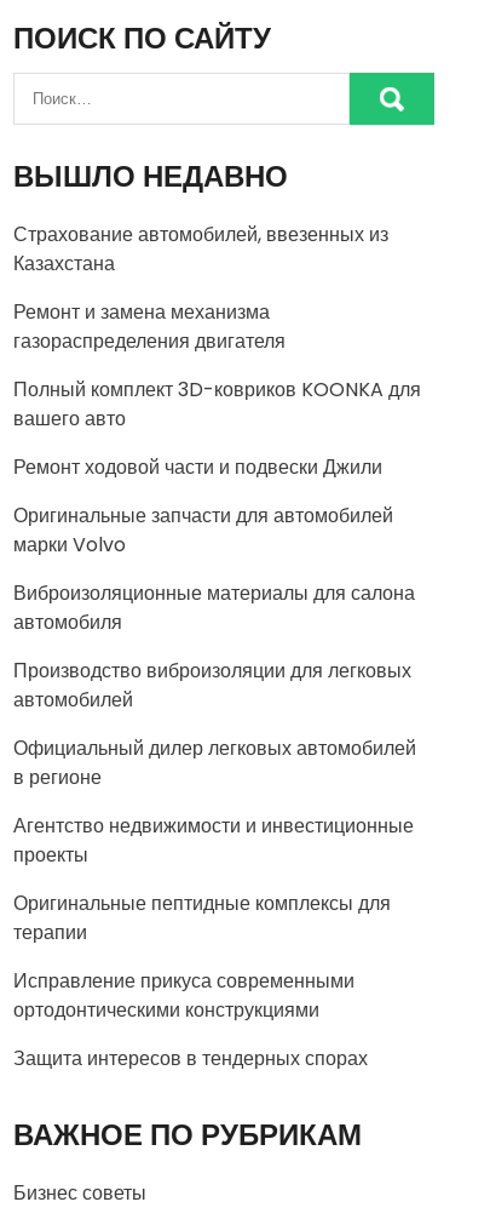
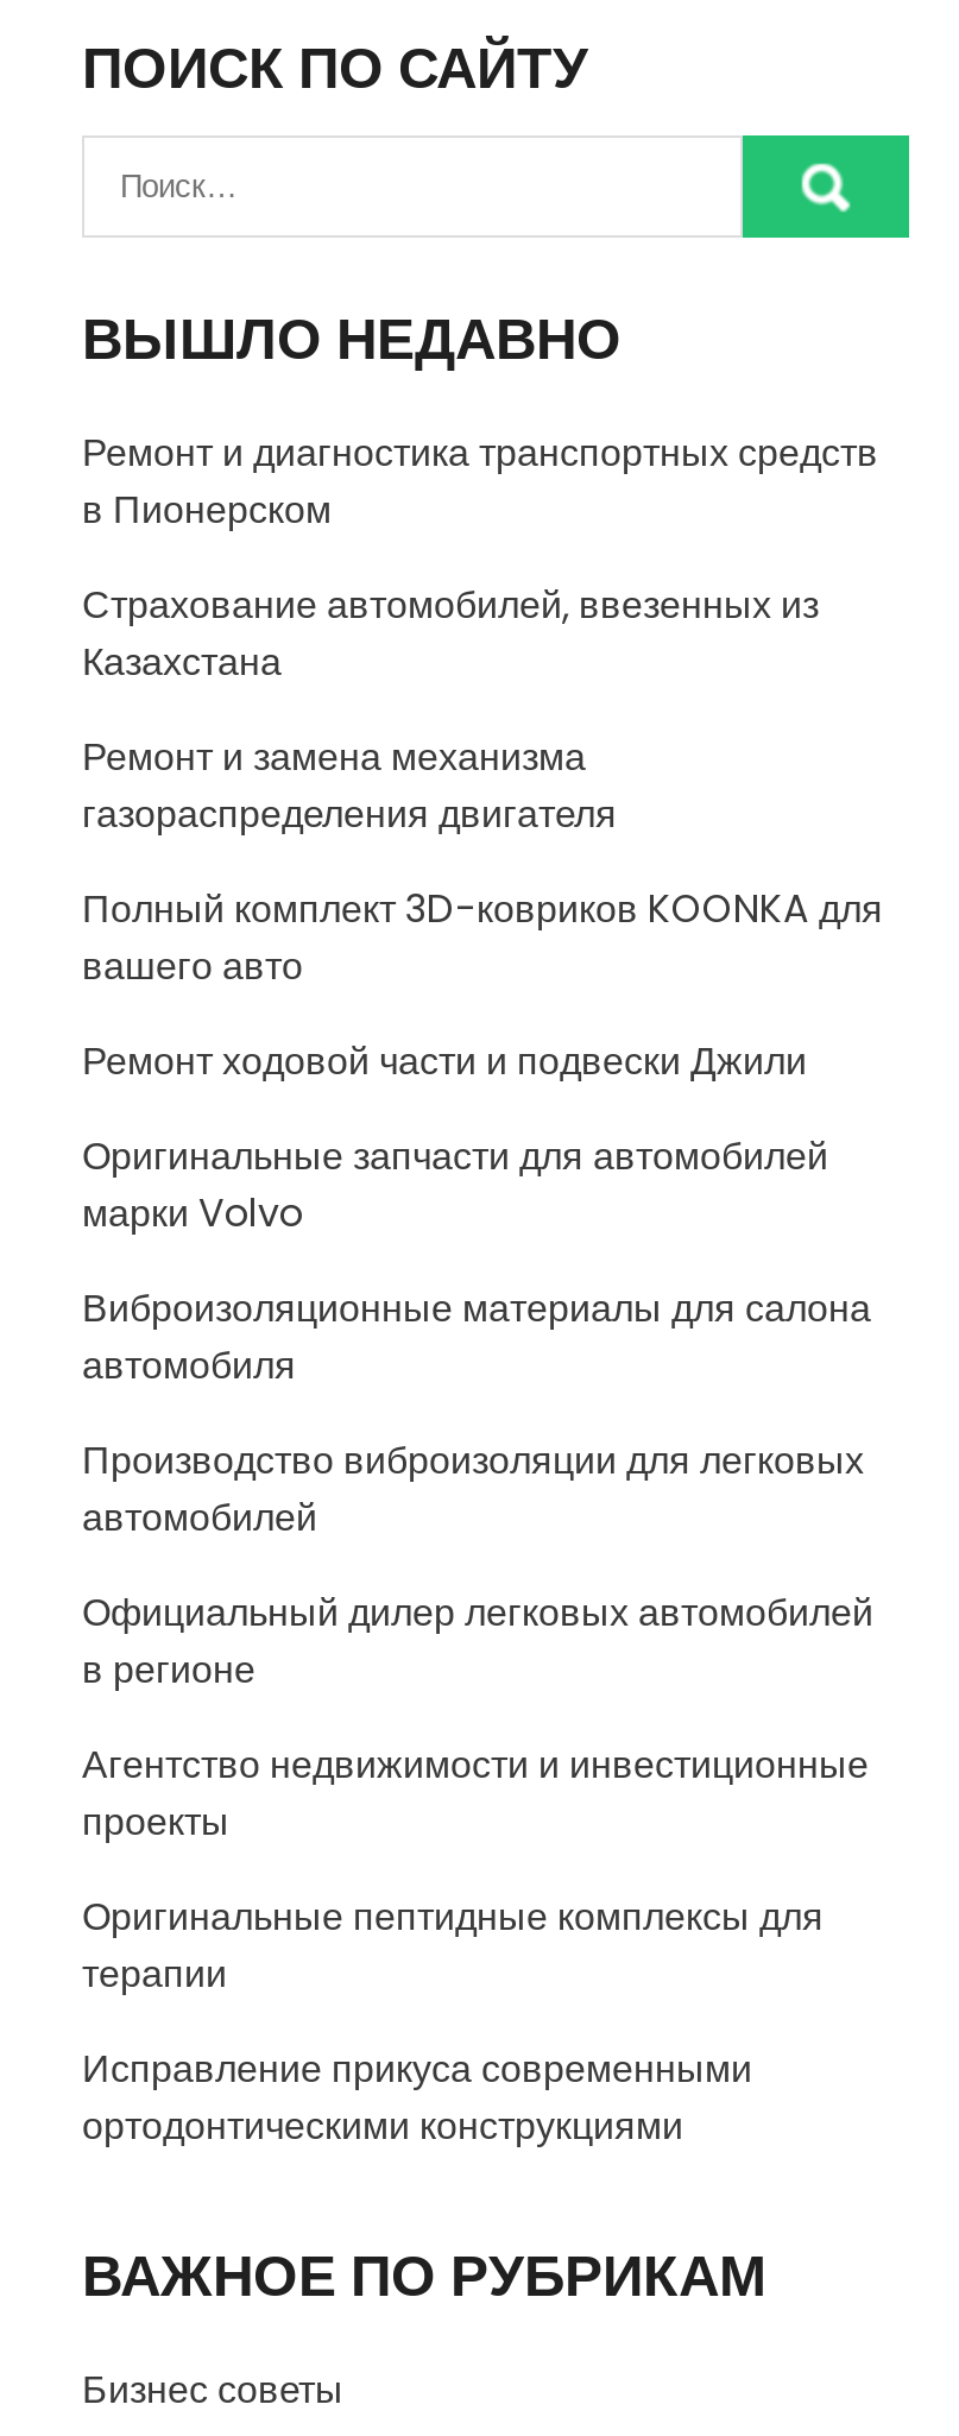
+ Ремонт и диагностика транспортных средств
+ в Пионерском

moved down: Страхование автомобилей, ввезенных из | Казахстана | Ремонт и замена механизма | ... | Исправление прикуса современными | ортодонтическими конструкциями

- Защита интересов в тендерных спорах
